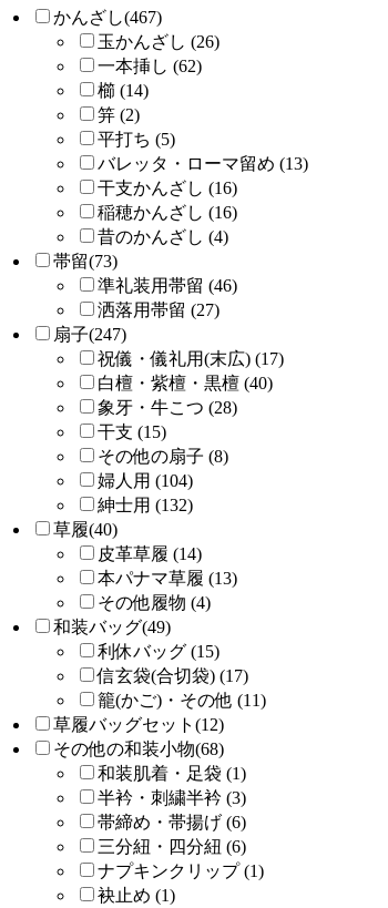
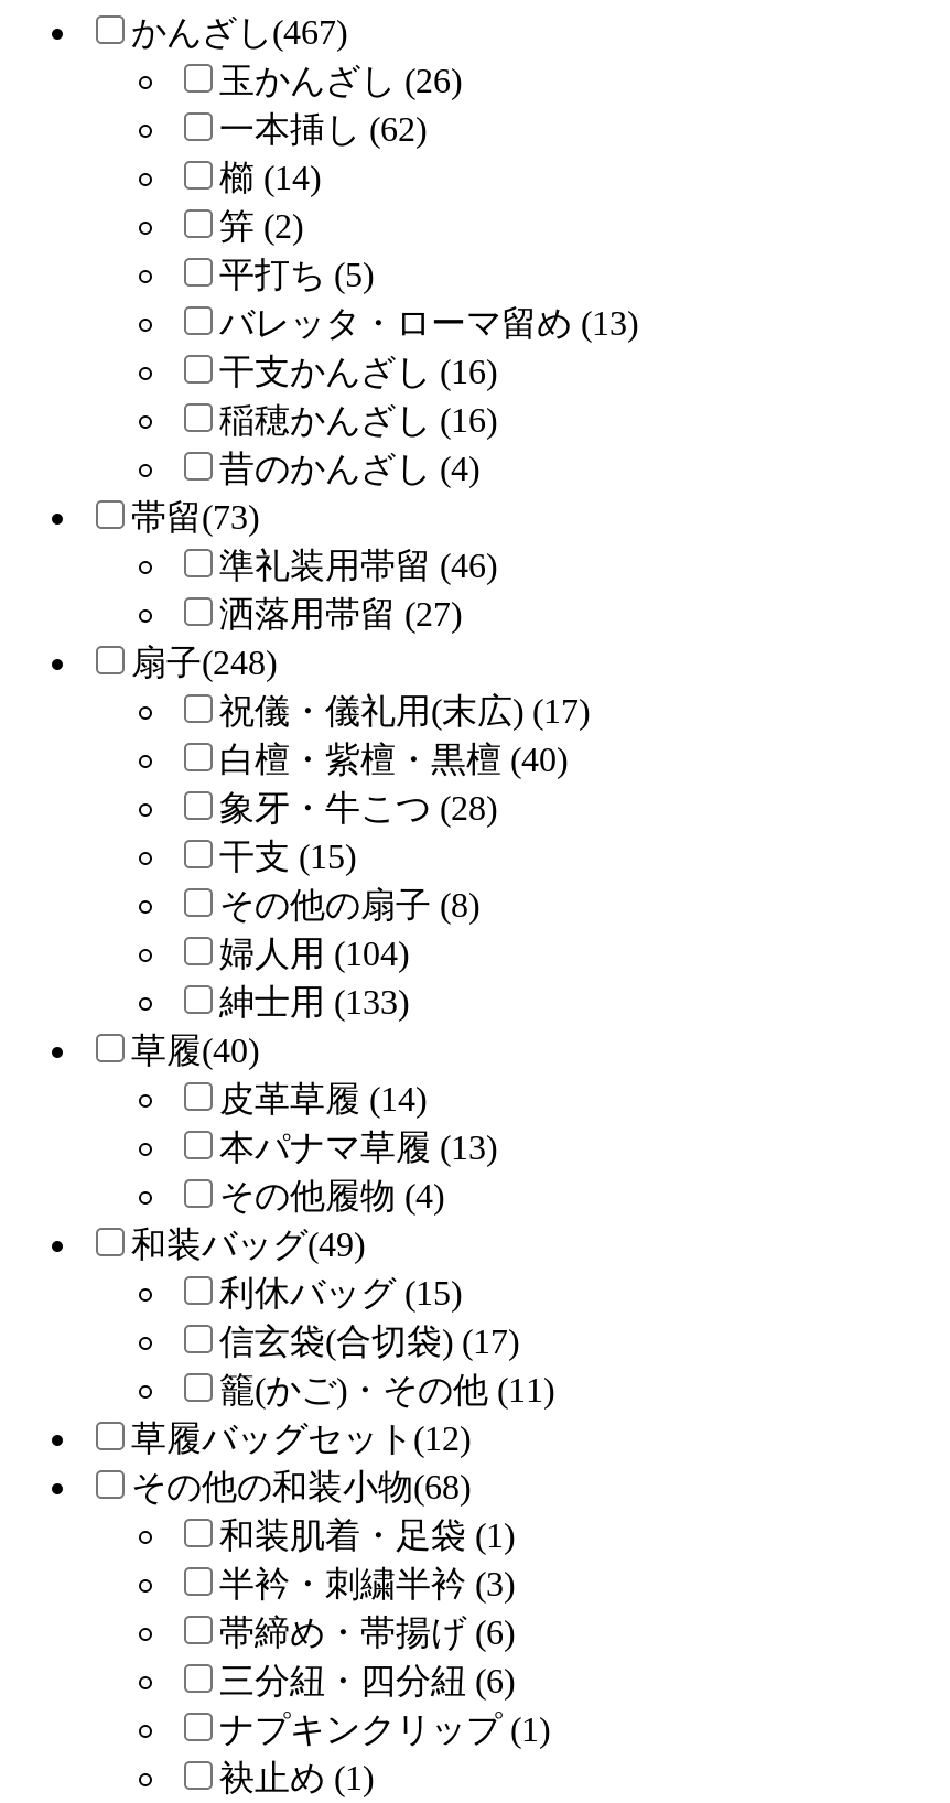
- 扇子(247)
+ 扇子(248)

- 紳士用 (132)
+ 紳士用 (133)
